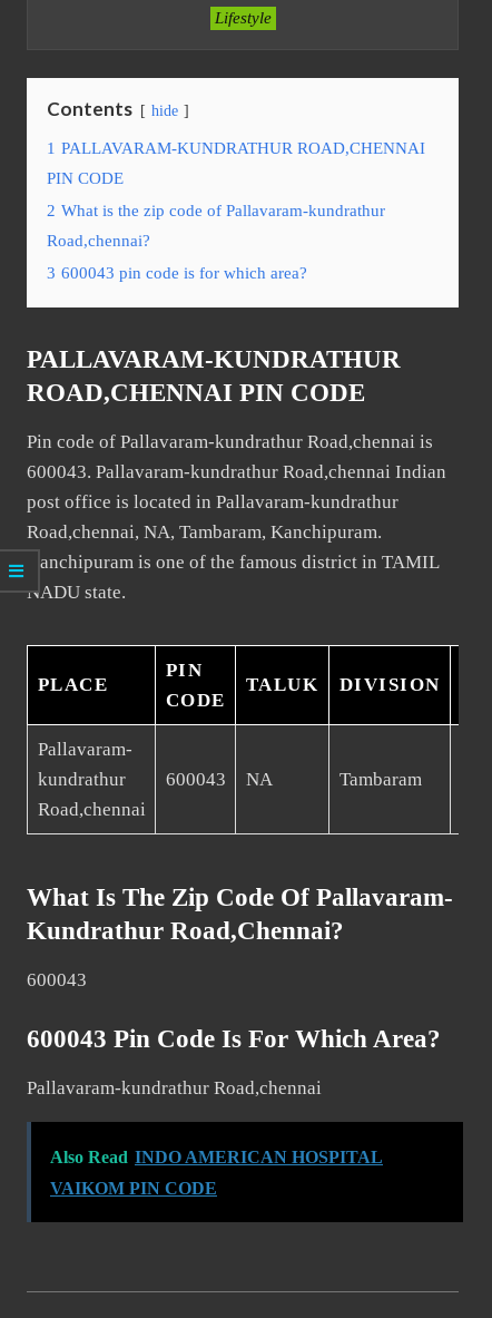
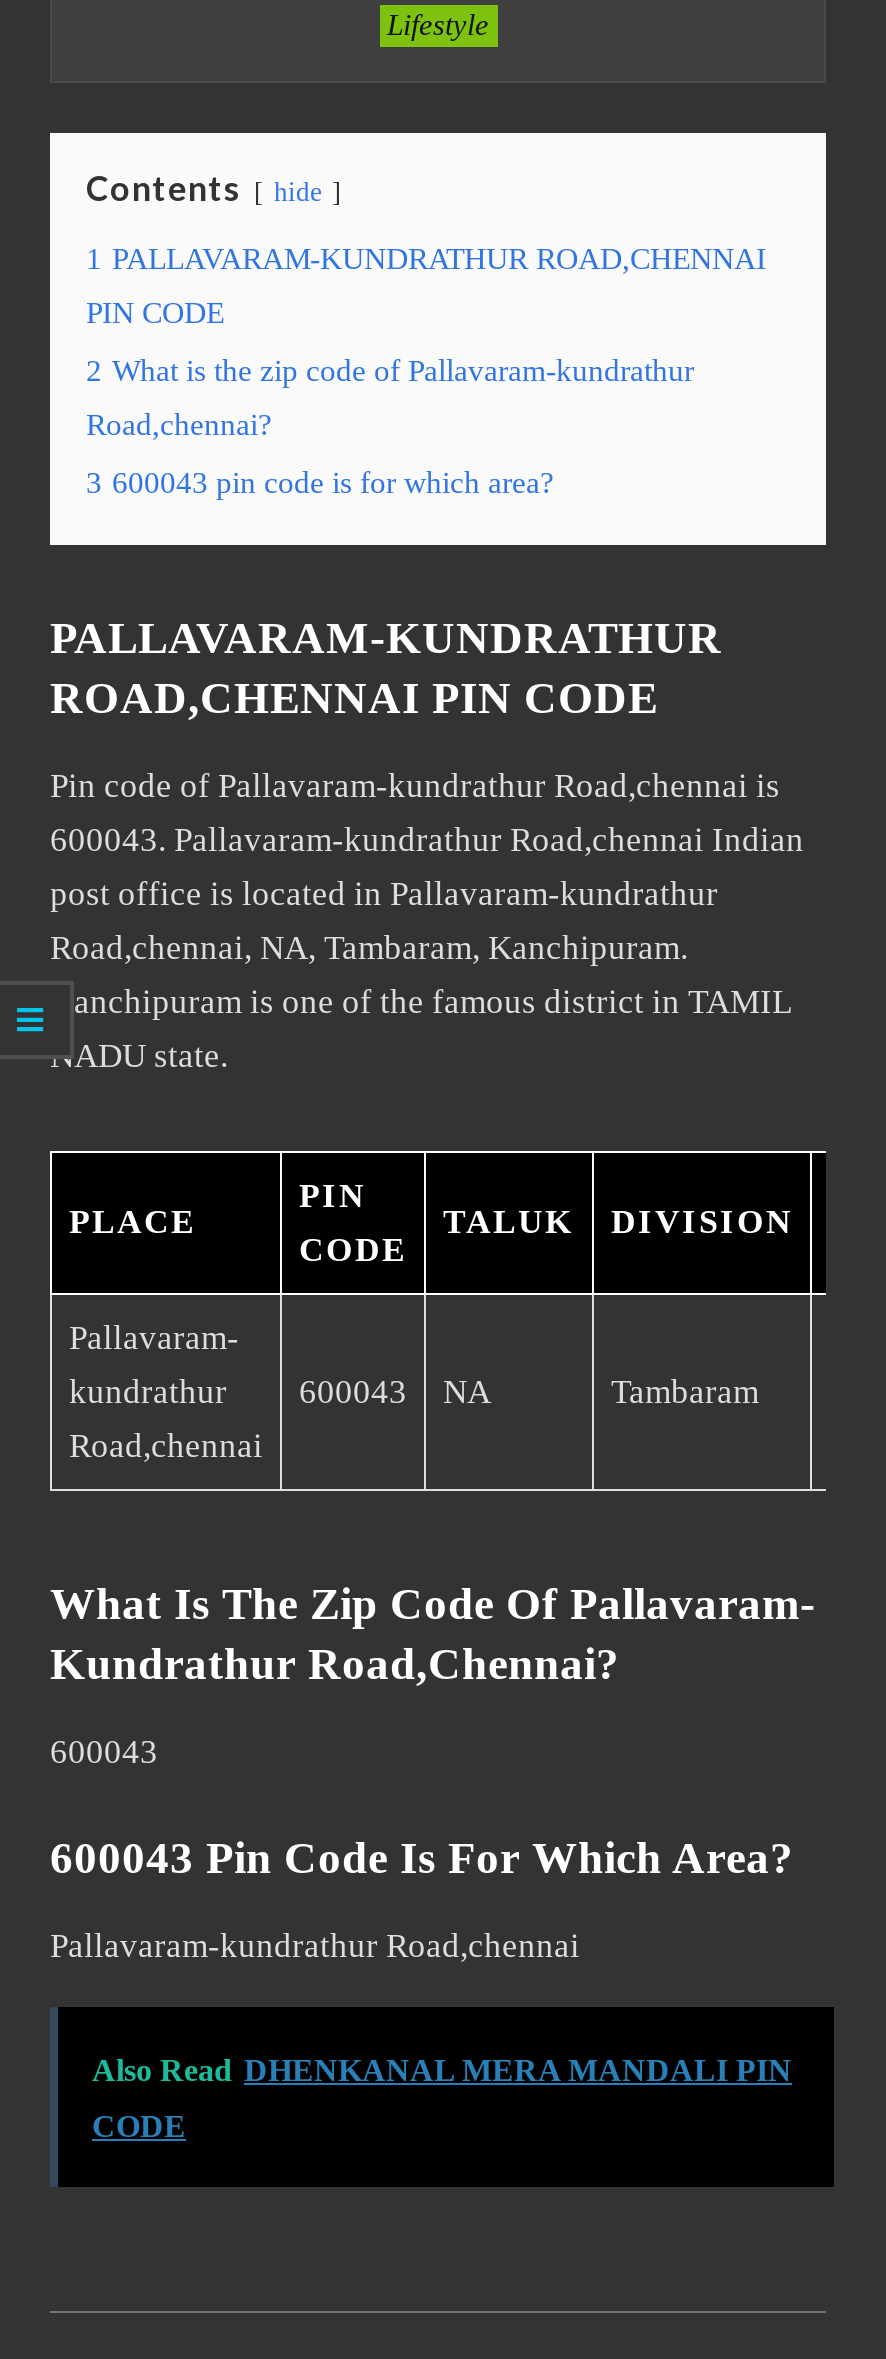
- Also Read INDO AMERICAN HOSPITAL
+ Also Read DHENKANAL MERA MANDALI PIN

- VAIKOM PIN CODE
+ CODE
